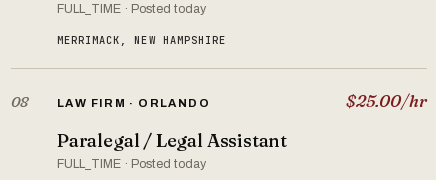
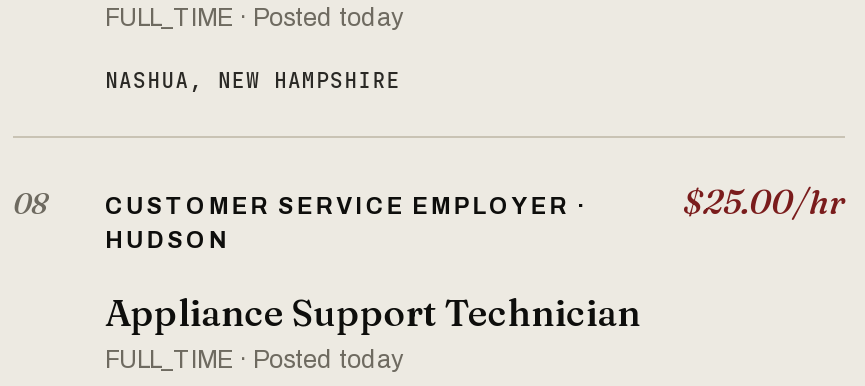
- MERRIMACK, NEW HAMPSHIRE
+ NASHUA, NEW HAMPSHIRE

- LAW FIRM · ORLANDO
+ CUSTOMER SERVICE EMPLOYER ·
+ HUDSON

- Paralegal / Legal Assistant
+ Appliance Support Technician
